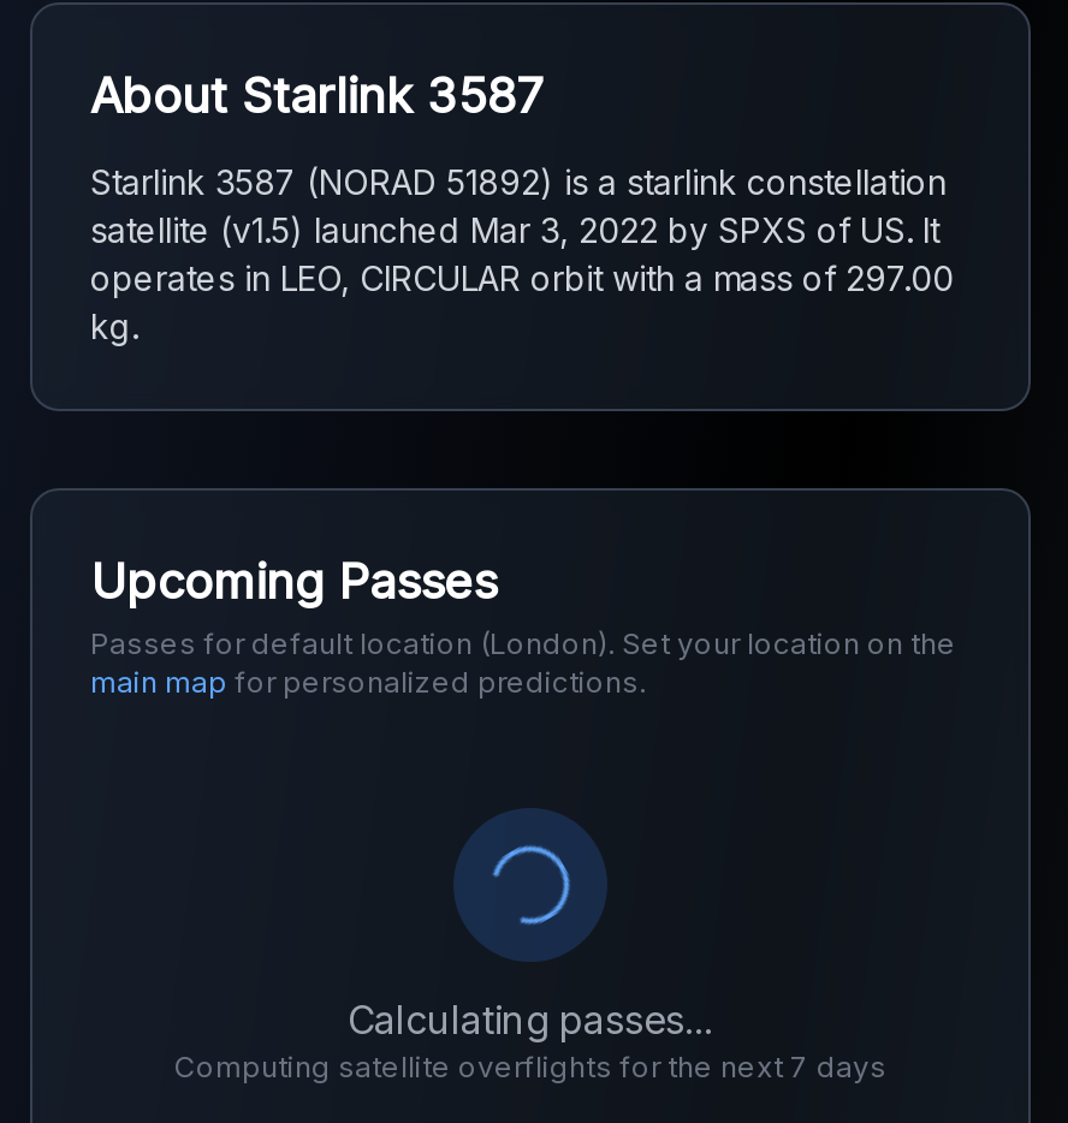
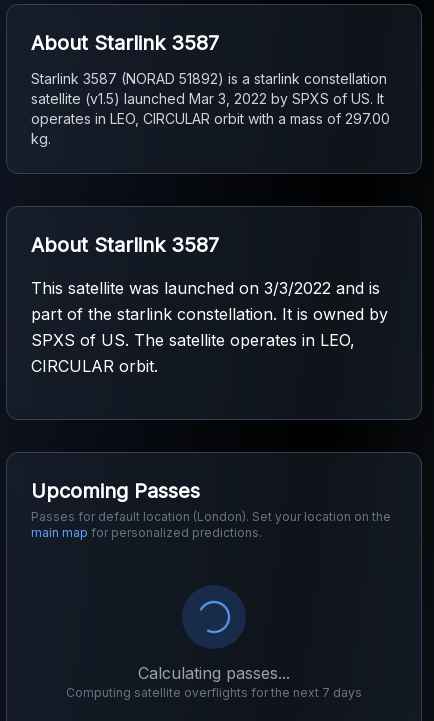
+ About Starlink 3587
+ This satellite was launched on 3/3/2022 and is
+ part of the starlink constellation. It is owned by
+ SPXS of US. The satellite operates in LEO,
+ CIRCULAR orbit.
